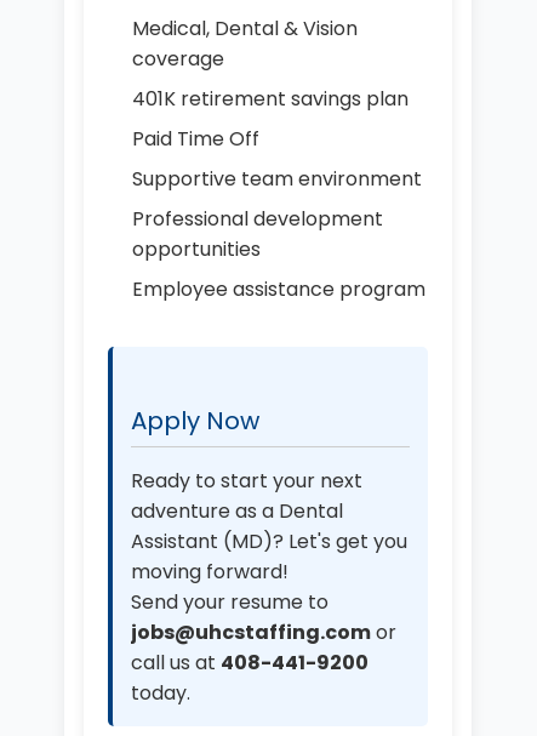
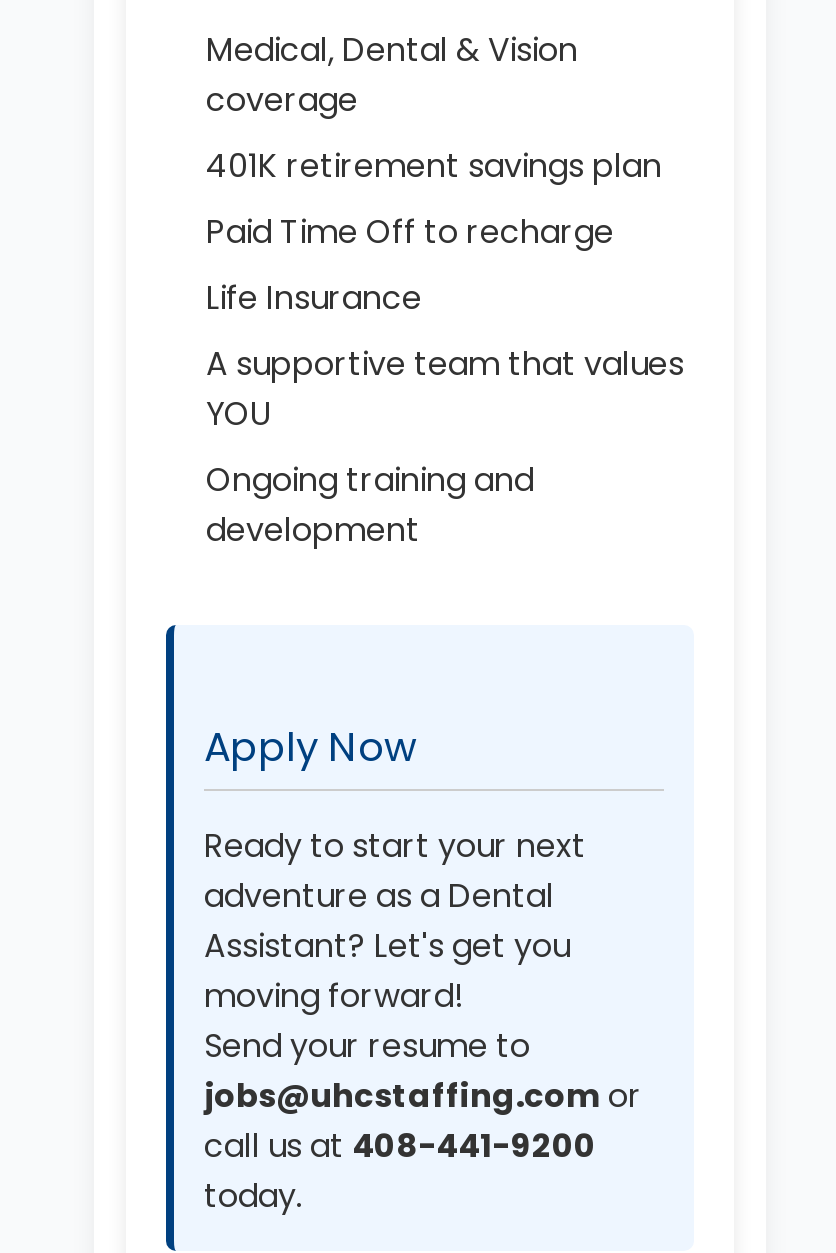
- Paid Time Off
- Supportive team environment
- Professional development
- opportunities
- Employee assistance program
+ Paid Time Off to recharge
+ Life Insurance
+ A supportive team that values
+ YOU
+ Ongoing training and
+ development

- Assistant (MD)? Let's get you
+ Assistant? Let's get you
